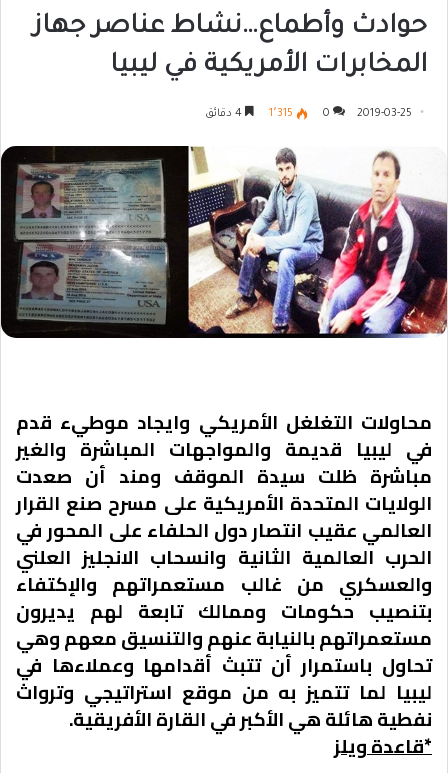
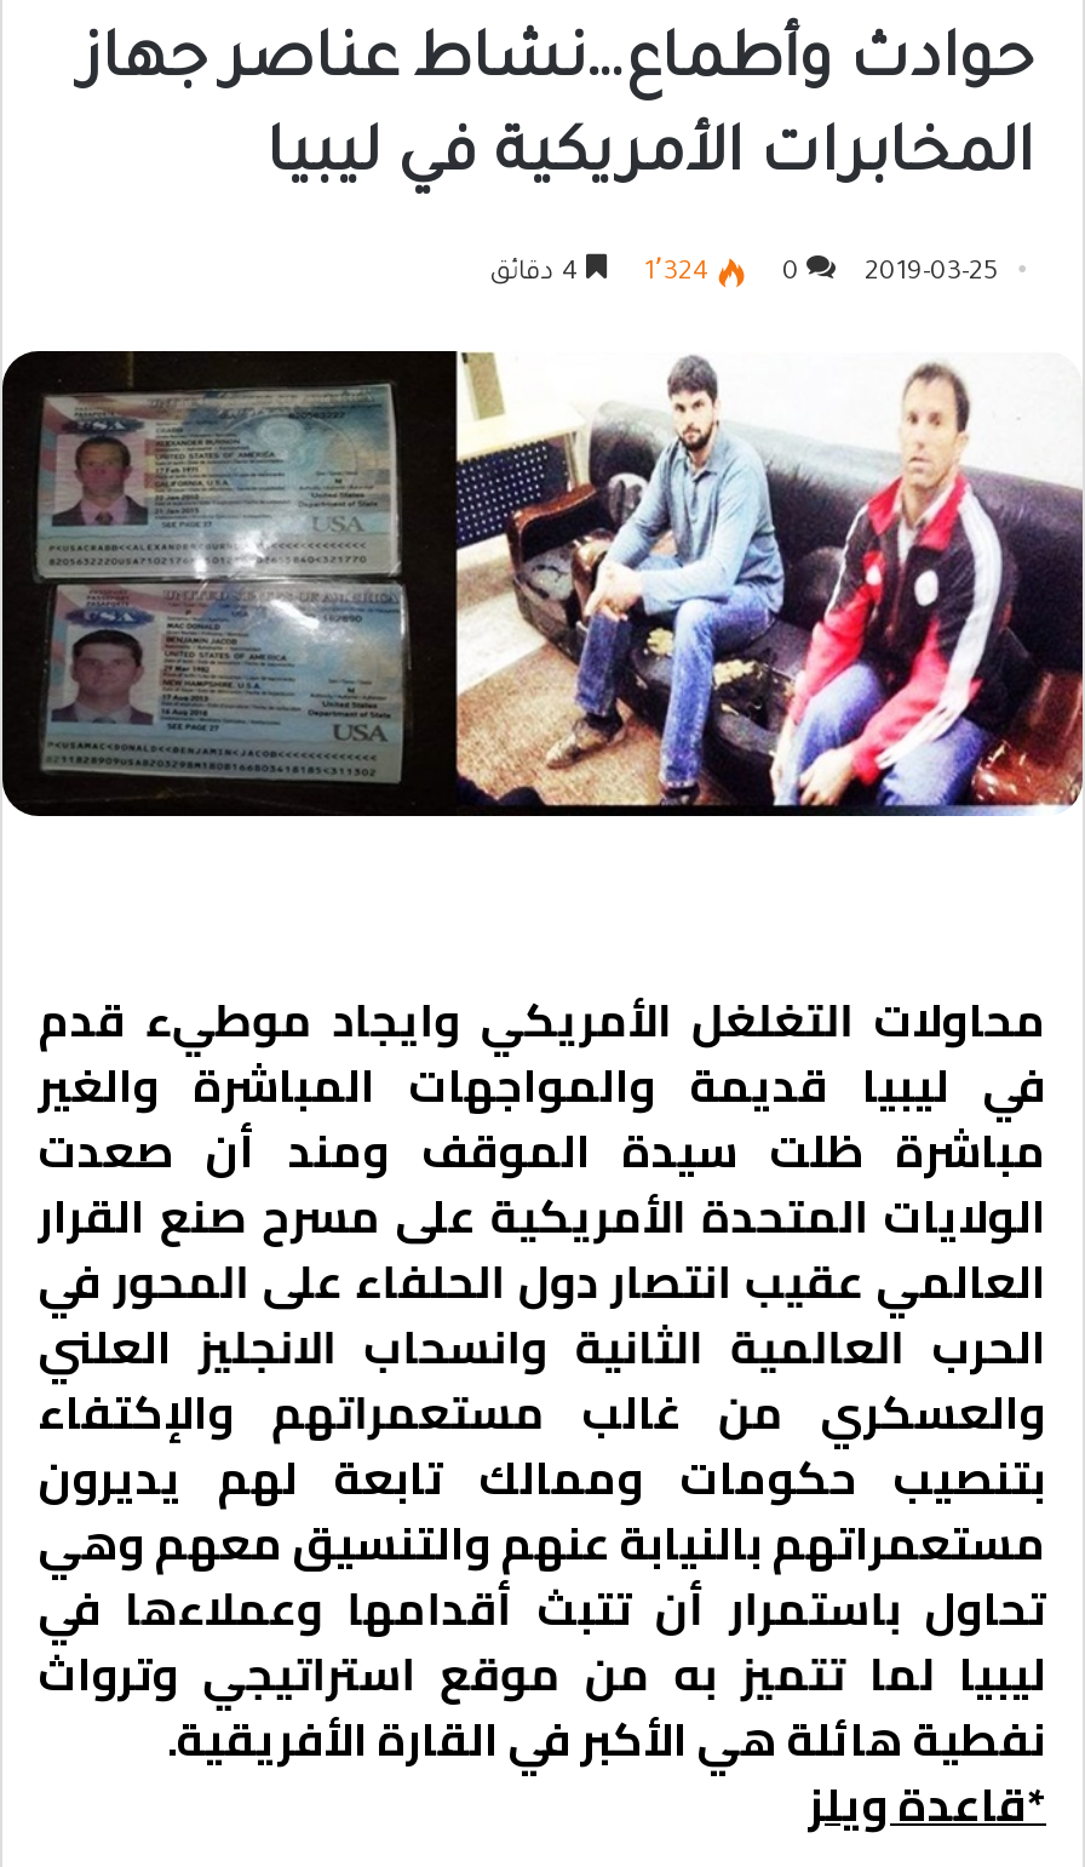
- 1٬315
+ 1٬324
